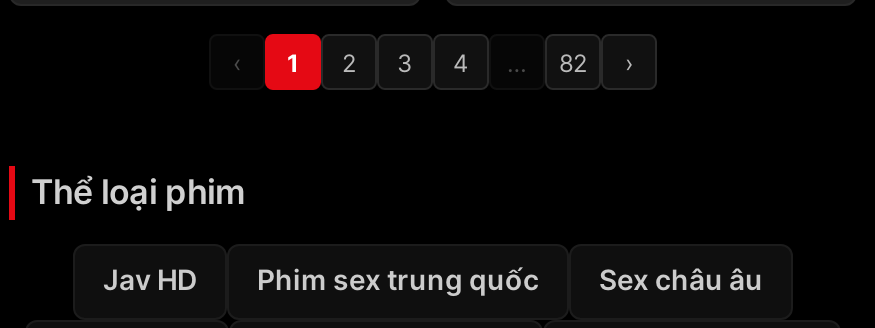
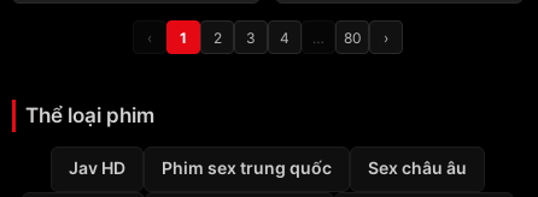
- 82
+ 80
